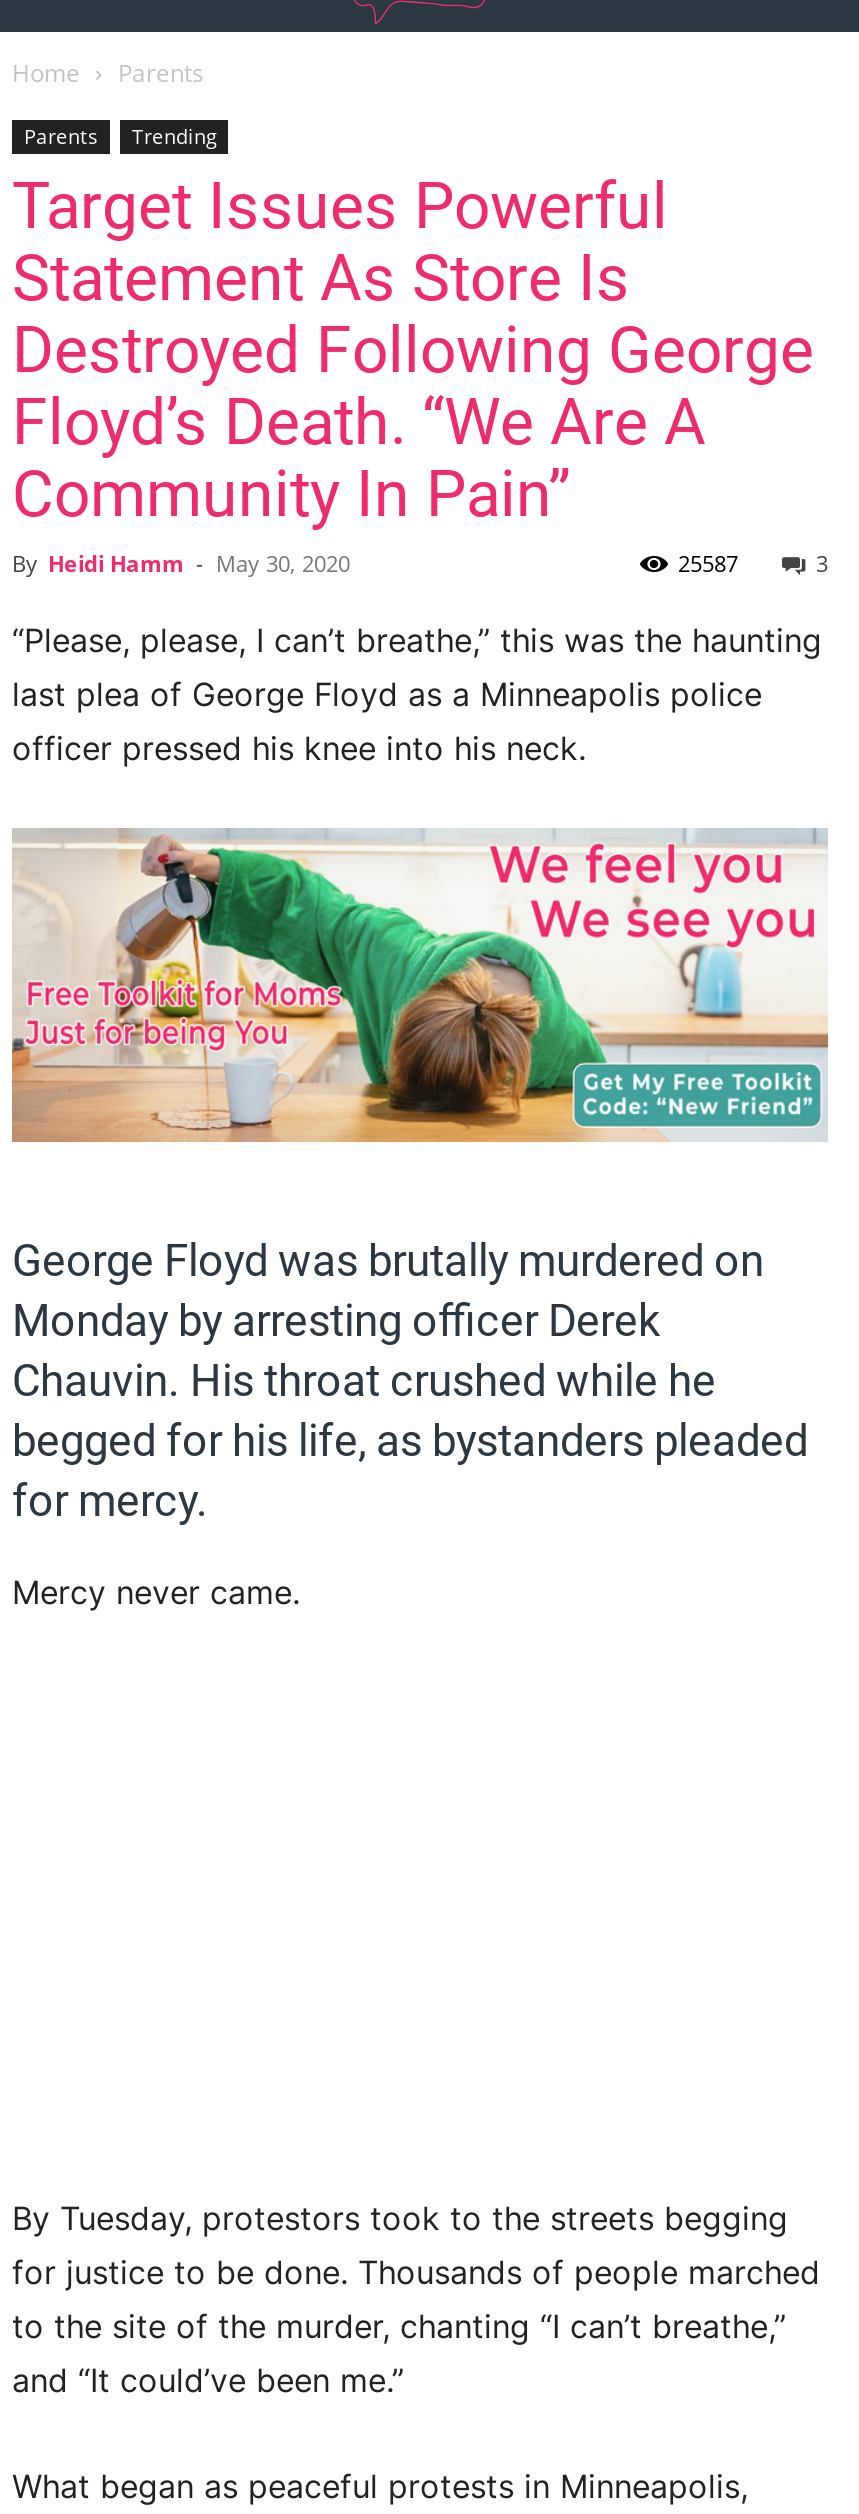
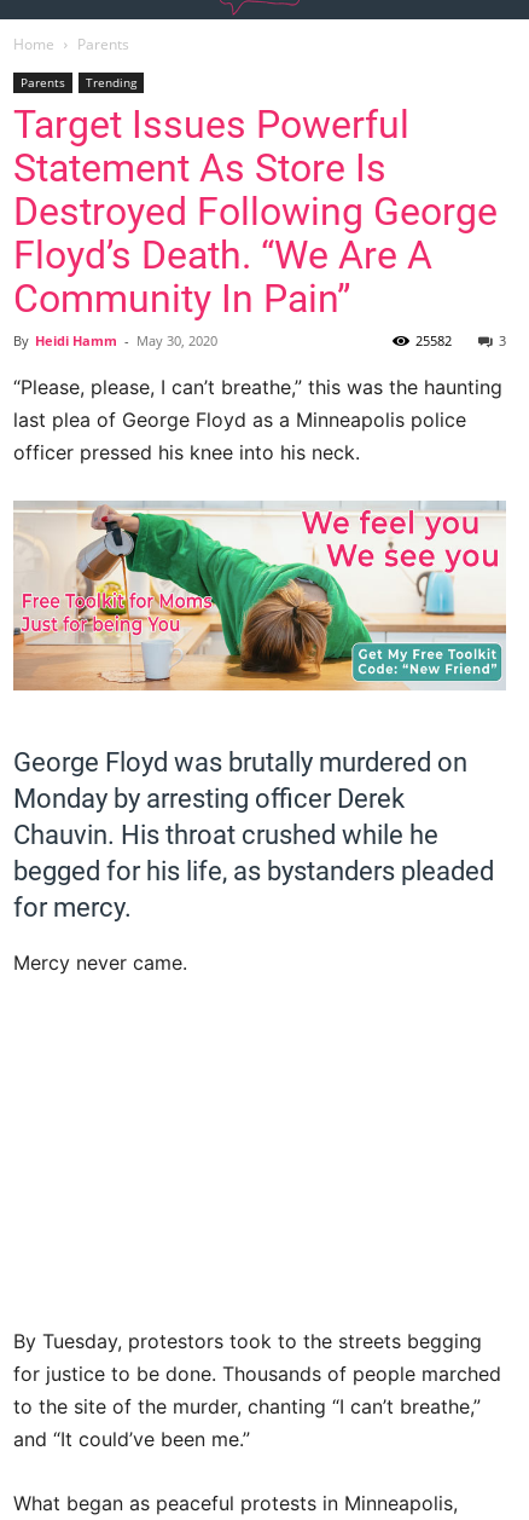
- 25587
+ 25582
